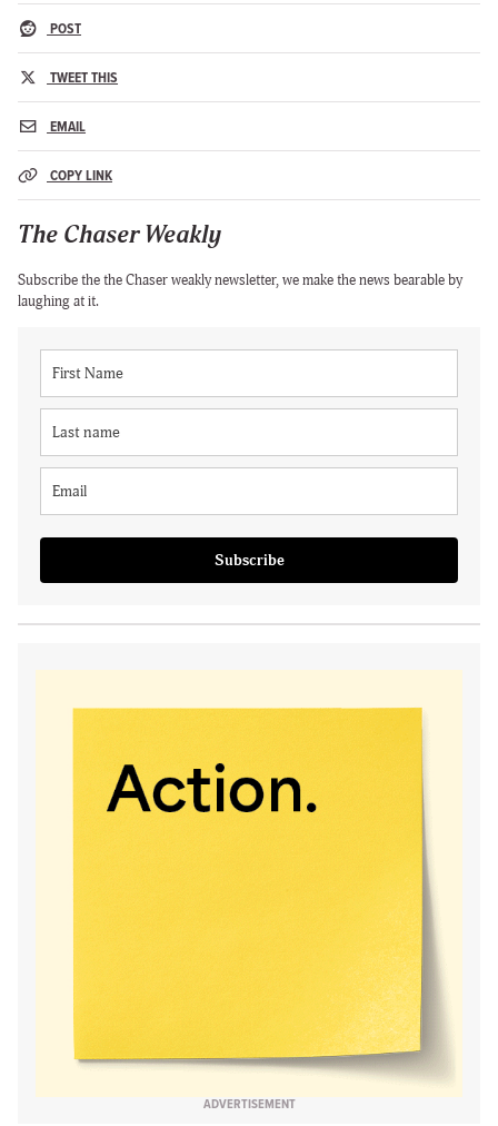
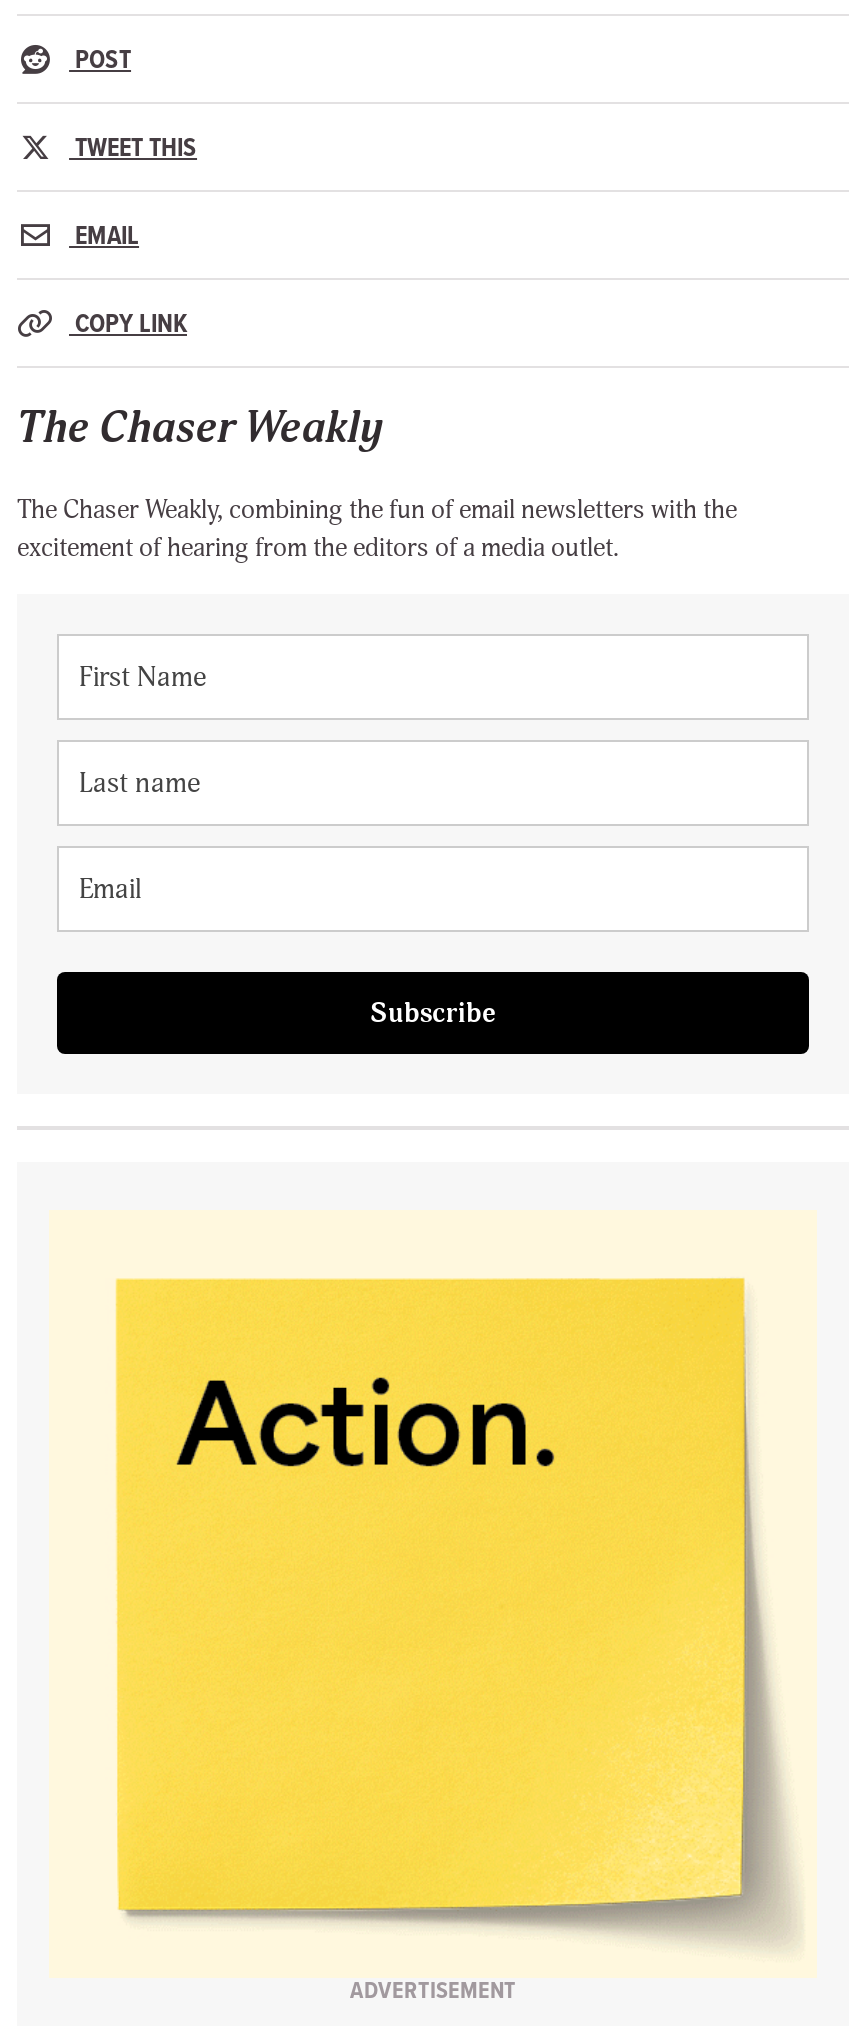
- Subscribe the the Chaser weakly newsletter, we make the news bearable by
- laughing at it.
+ The Chaser Weakly, combining the fun of email newsletters with the
+ excitement of hearing from the editors of a media outlet.
